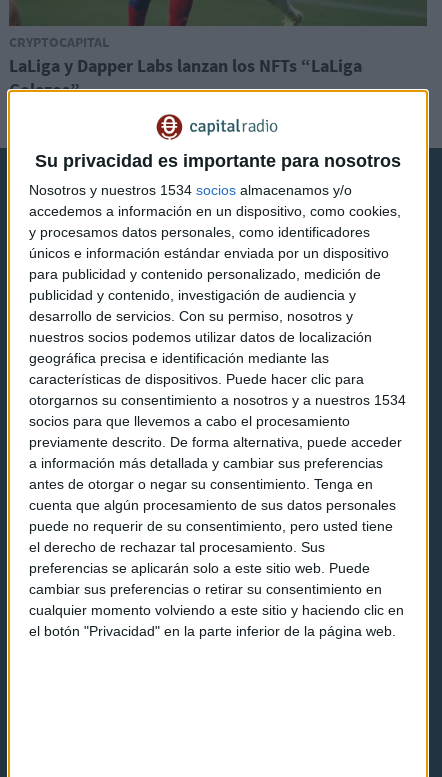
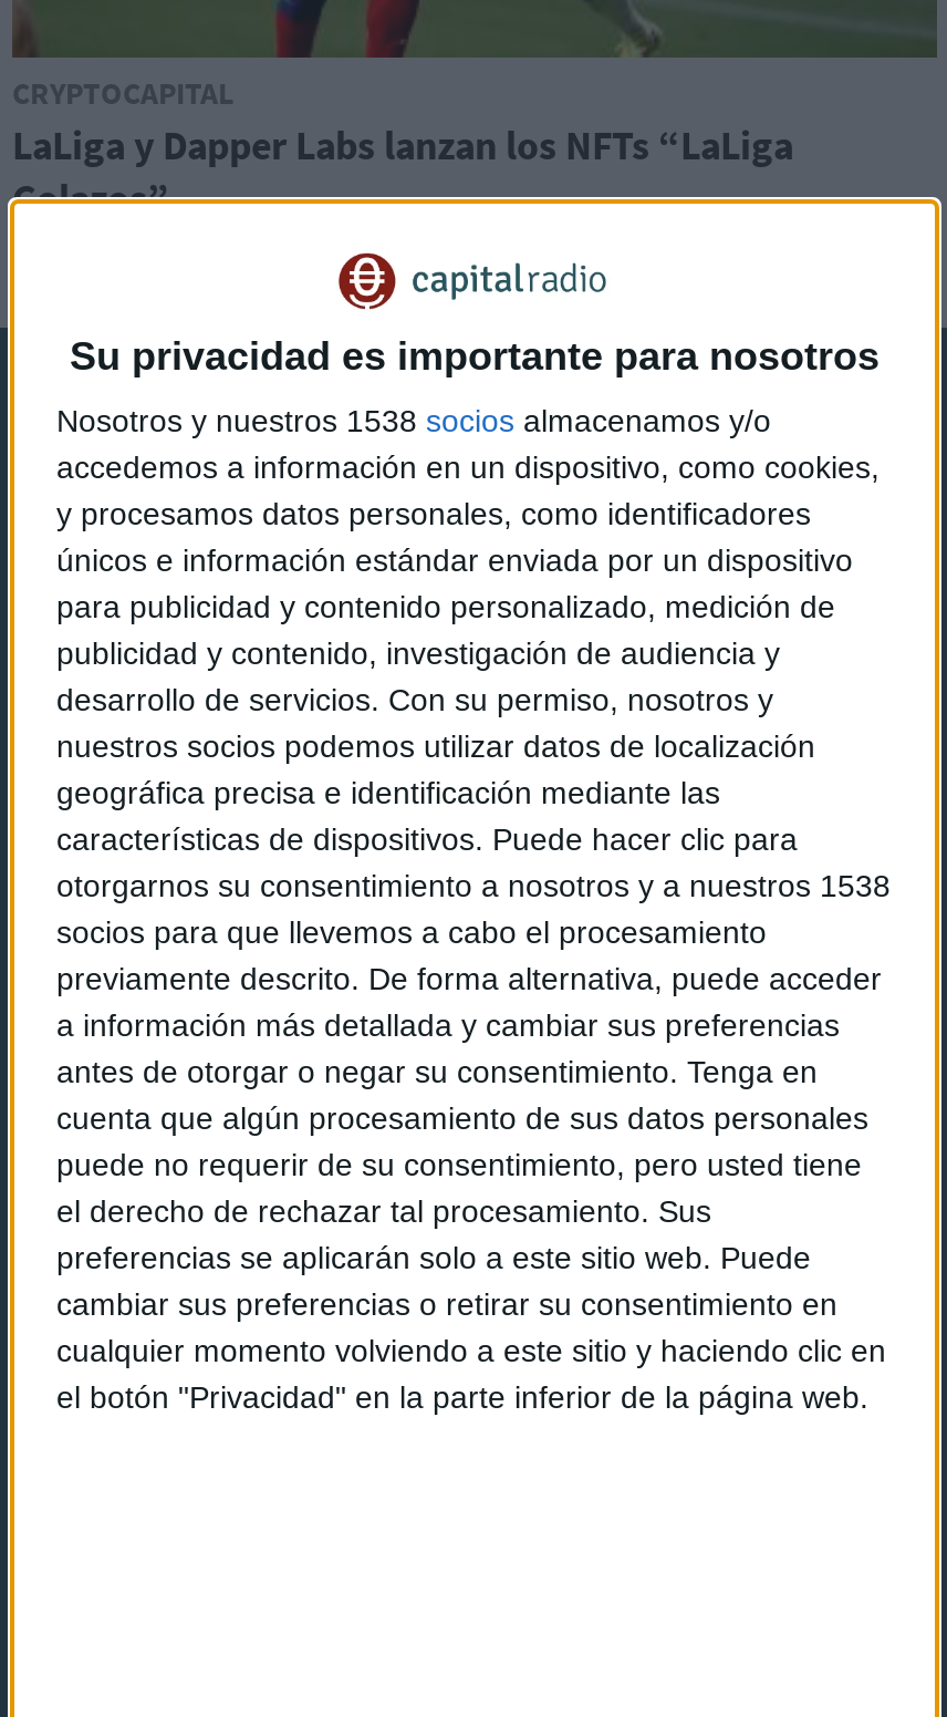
- Nosotros y nuestros 1534 socios almacenamos y/o
+ Nosotros y nuestros 1538 socios almacenamos y/o

- otorgarnos su consentimiento a nosotros y a nuestros 1534
+ otorgarnos su consentimiento a nosotros y a nuestros 1538
